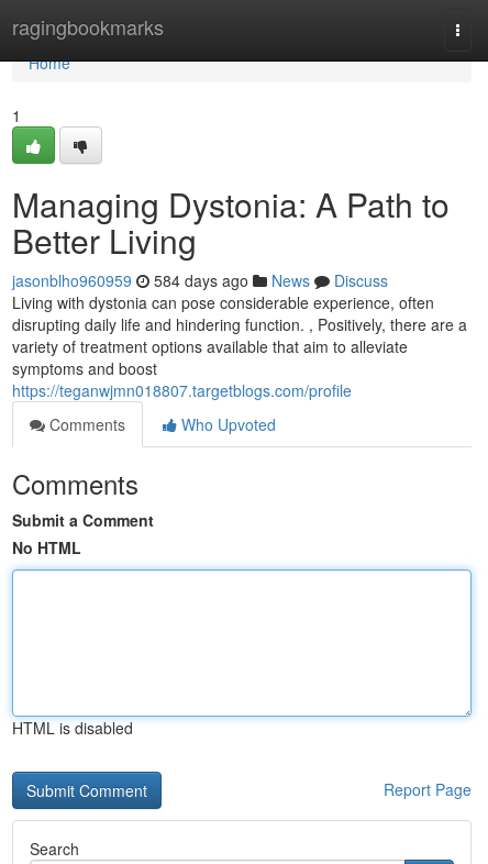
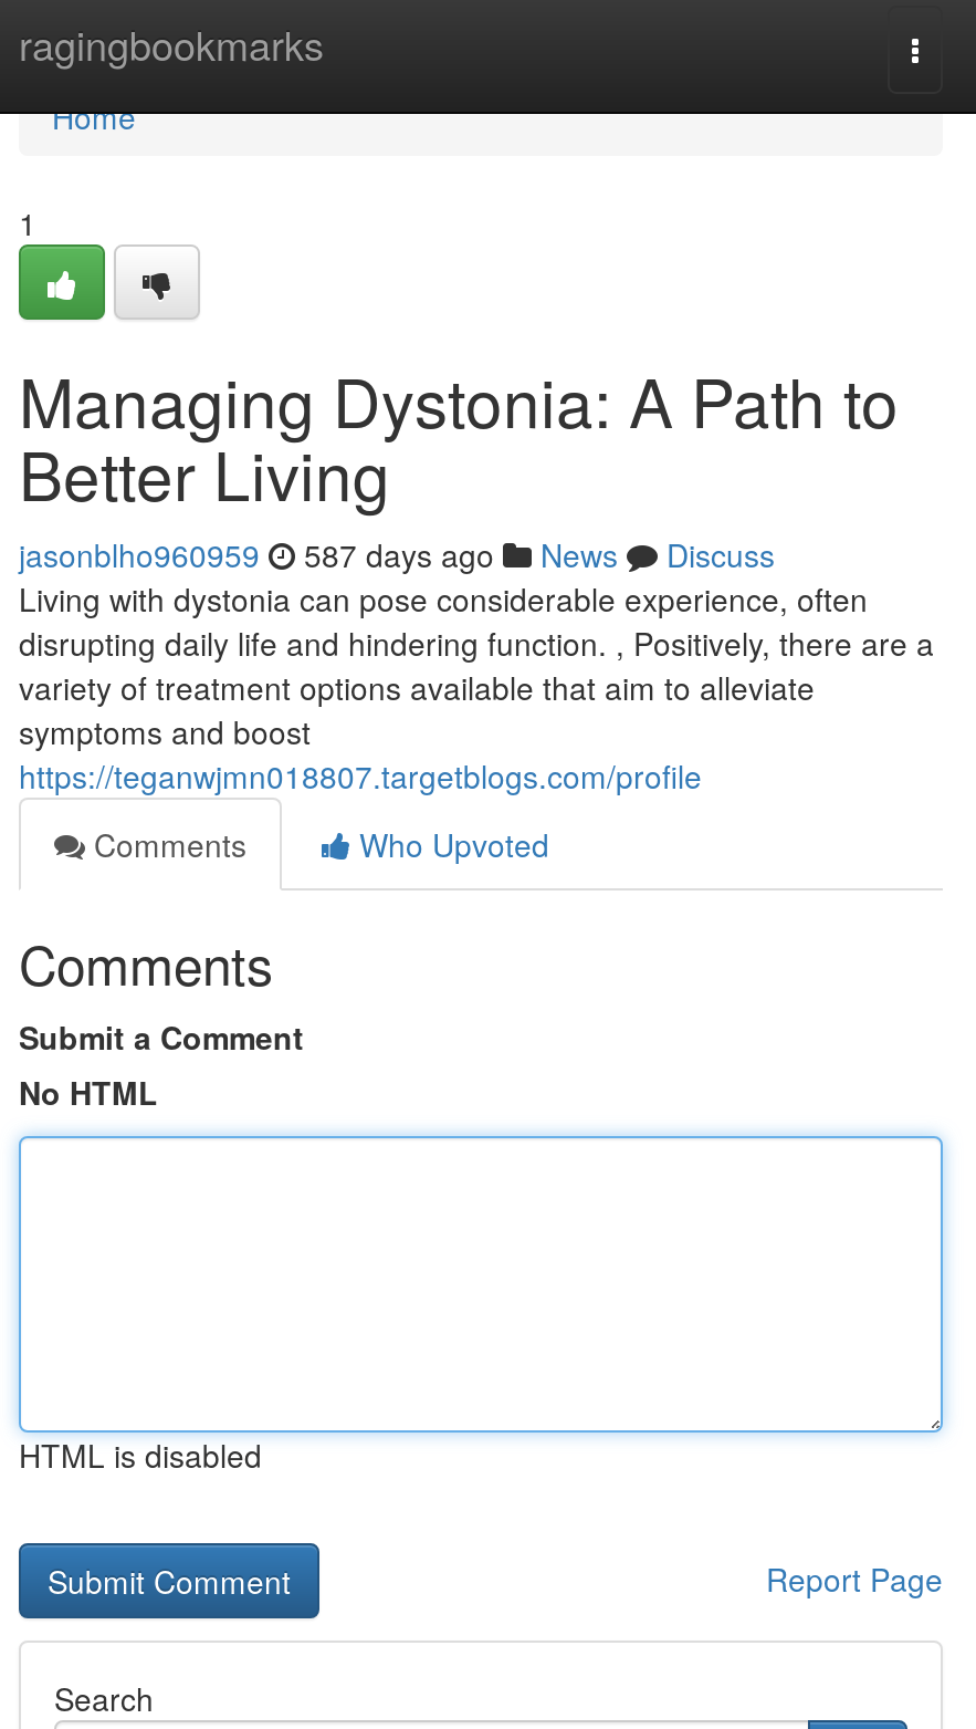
- jasonblho960959 584 days ago News Discuss
+ jasonblho960959 587 days ago News Discuss
